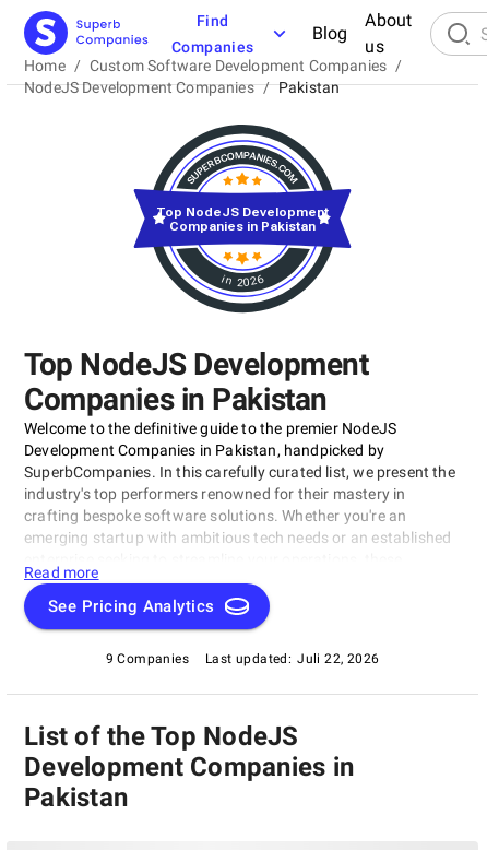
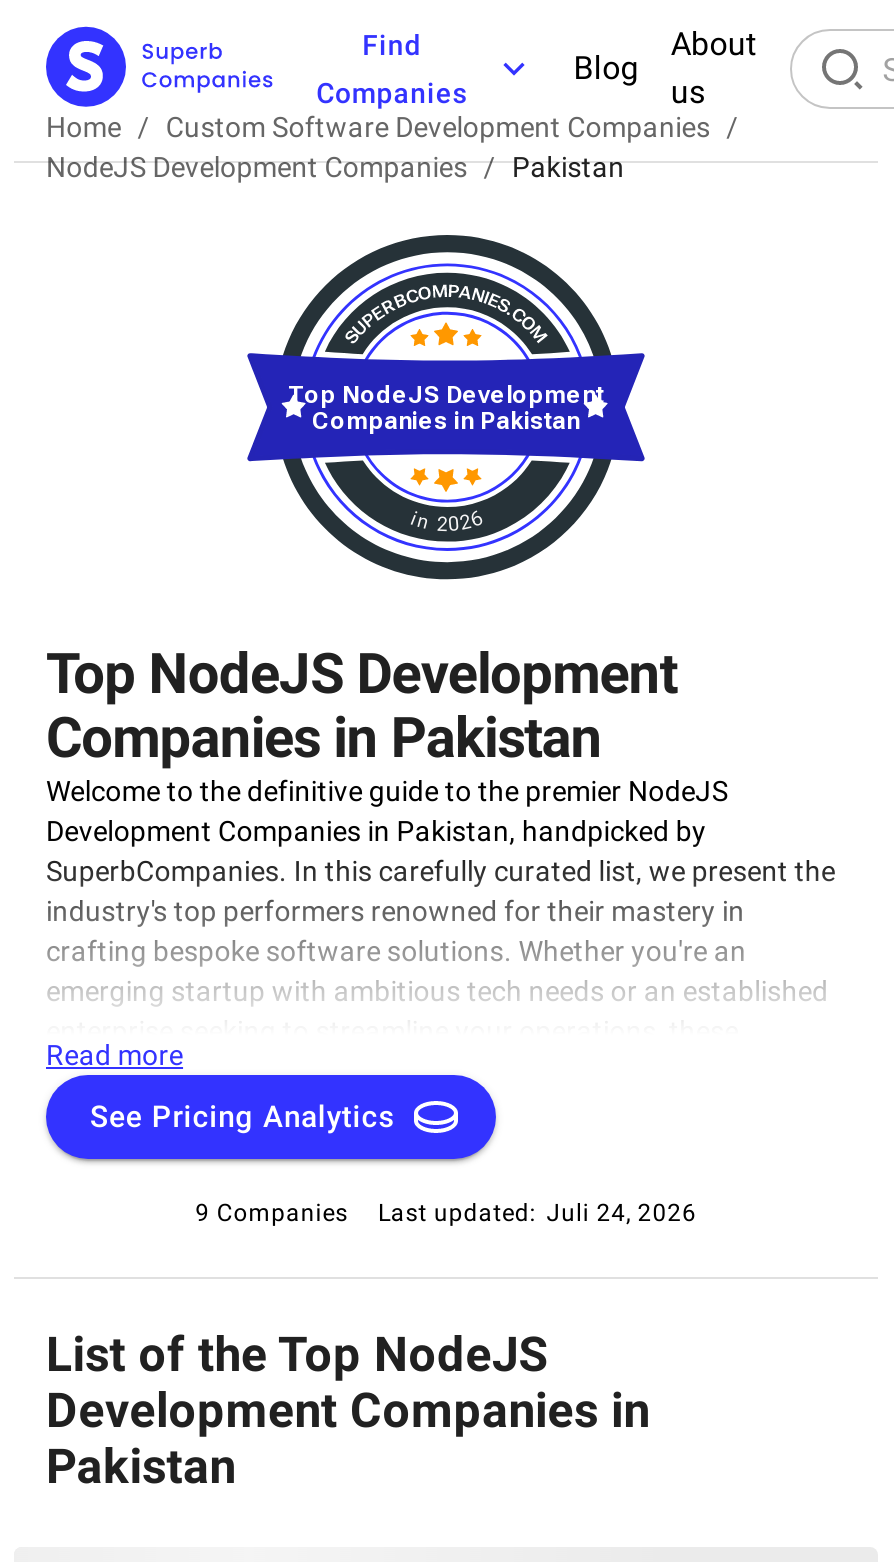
- Last updated: Juli 22, 2026
+ Last updated: Juli 24, 2026
